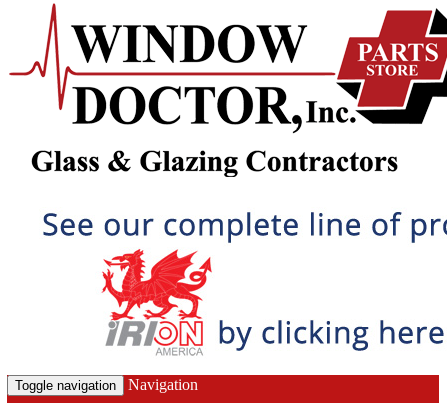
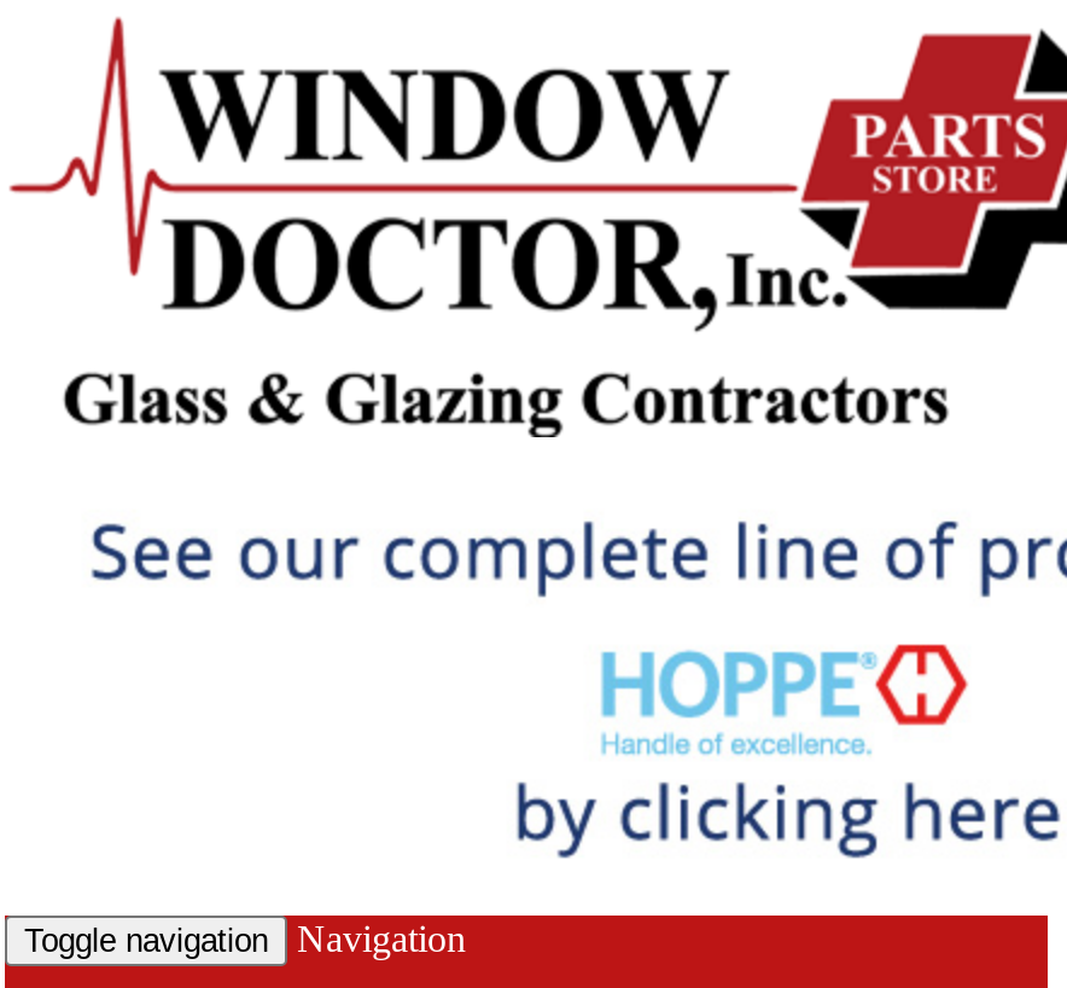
+ [image]

- [image]
